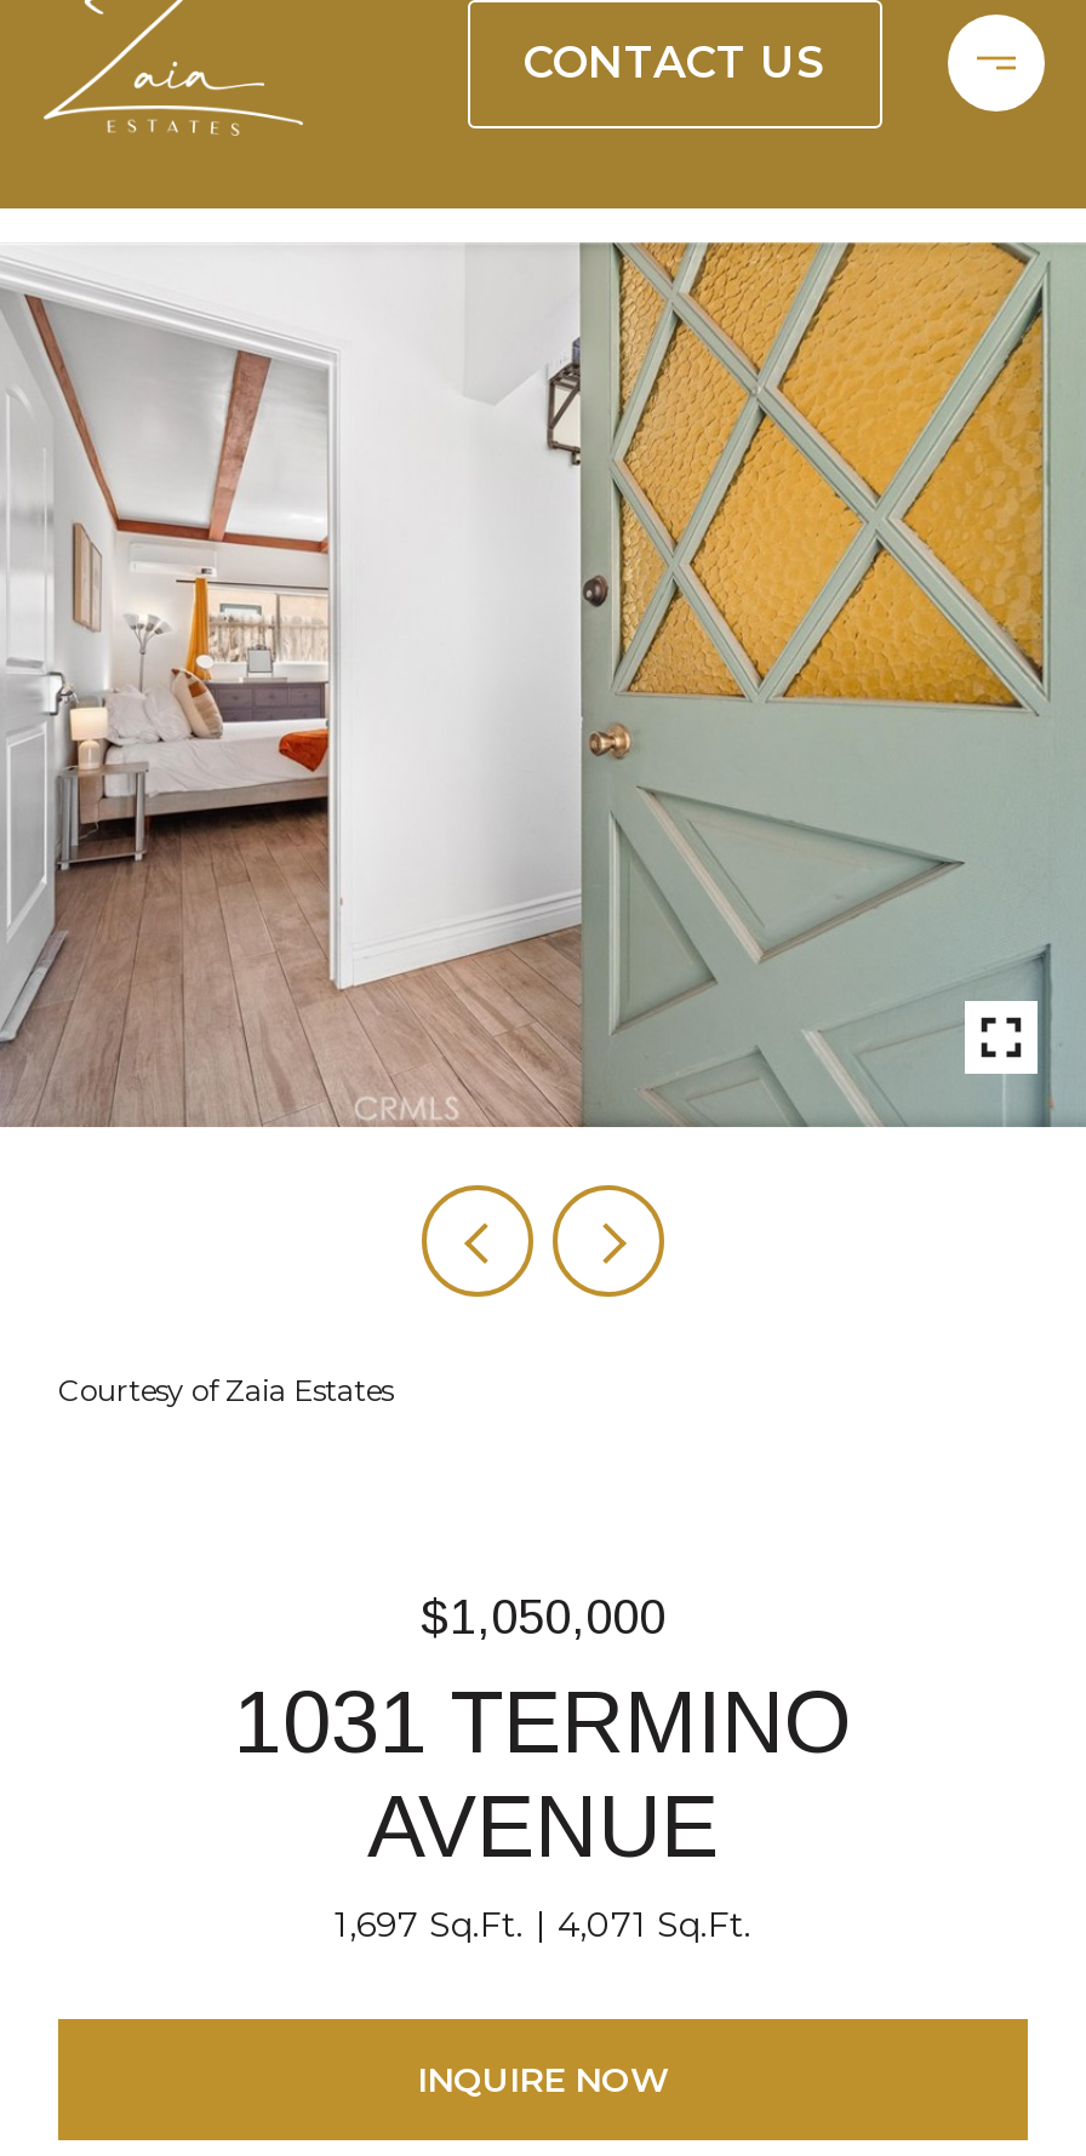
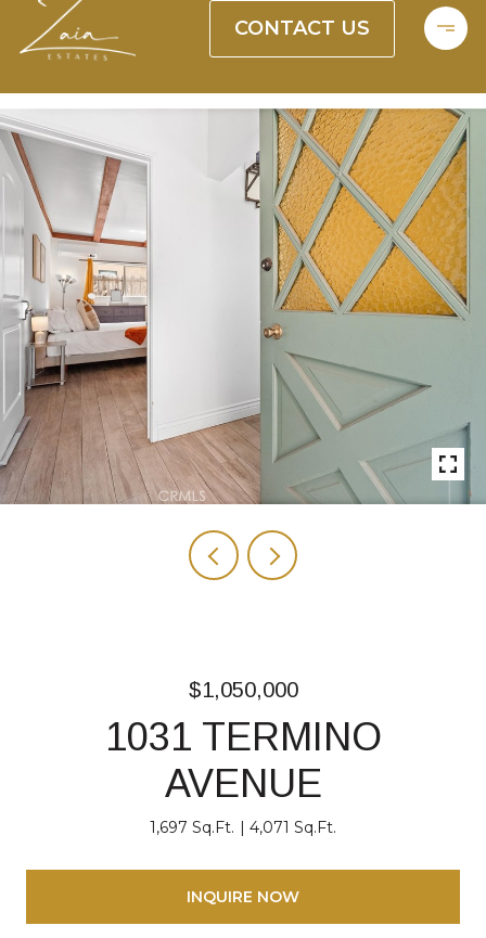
- Courtesy of Zaia Estates
